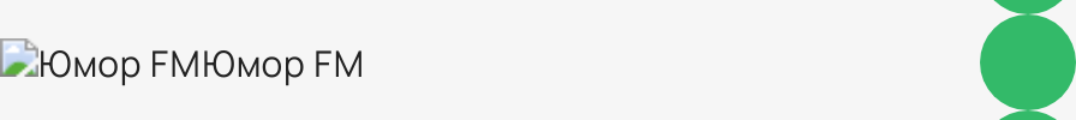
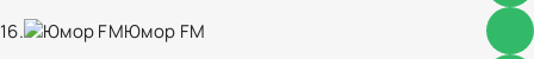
+ 16.
